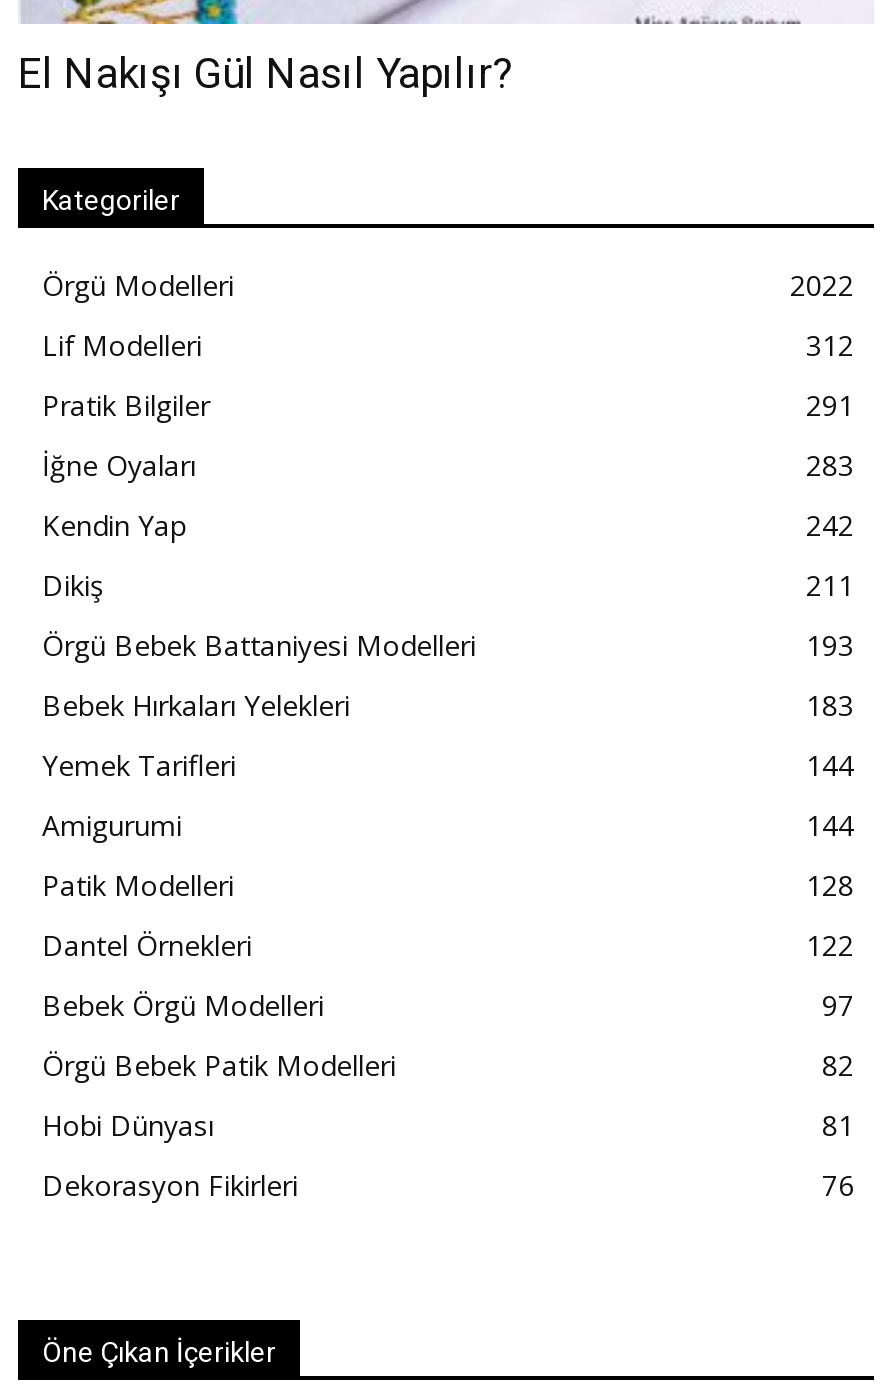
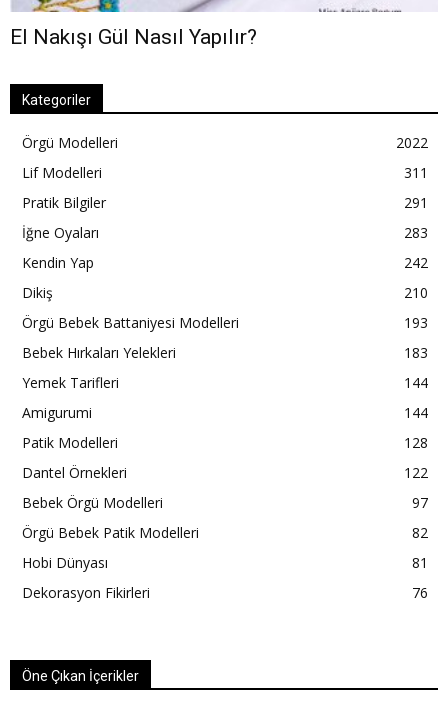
- 312
+ 311

- 211
+ 210
